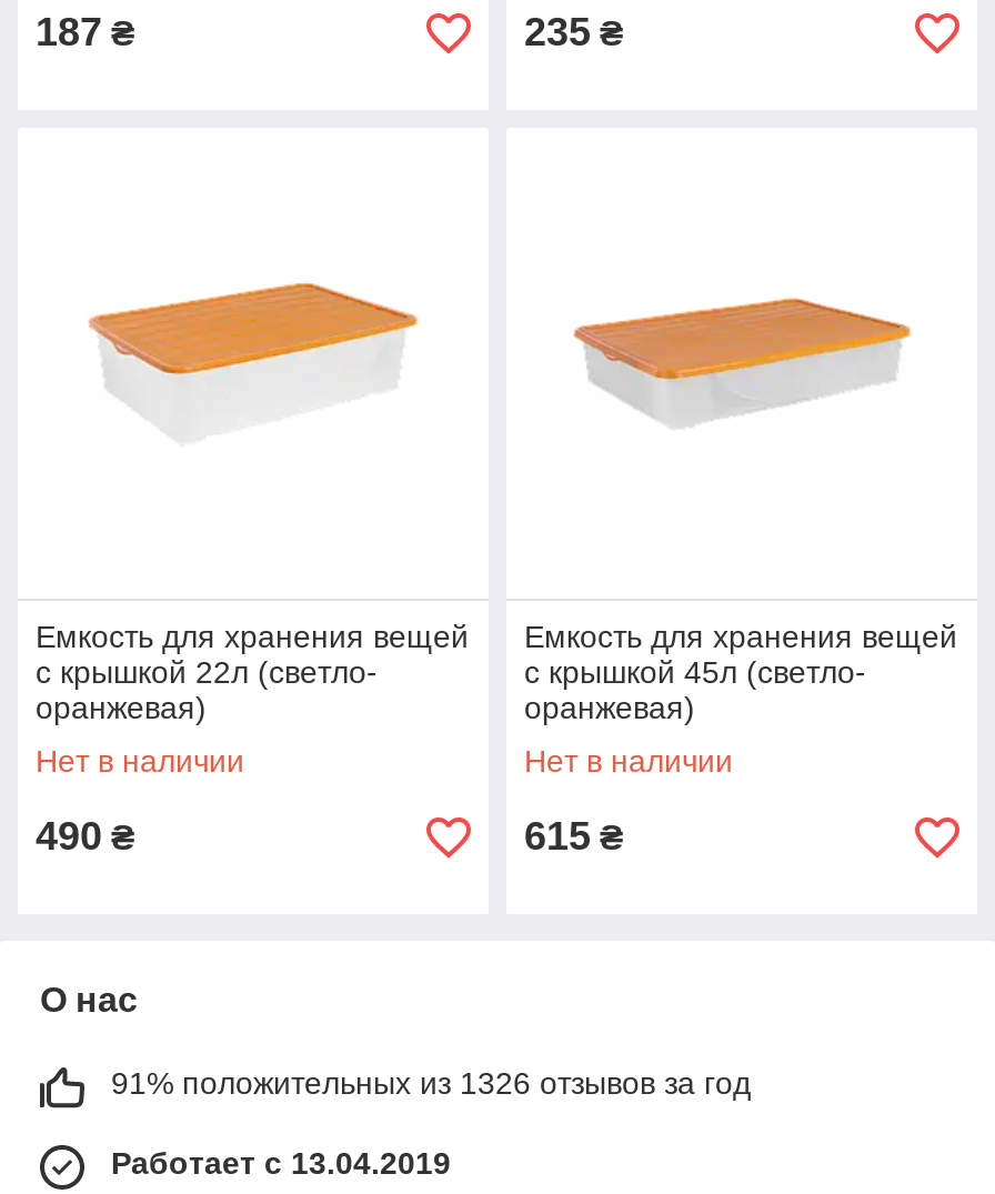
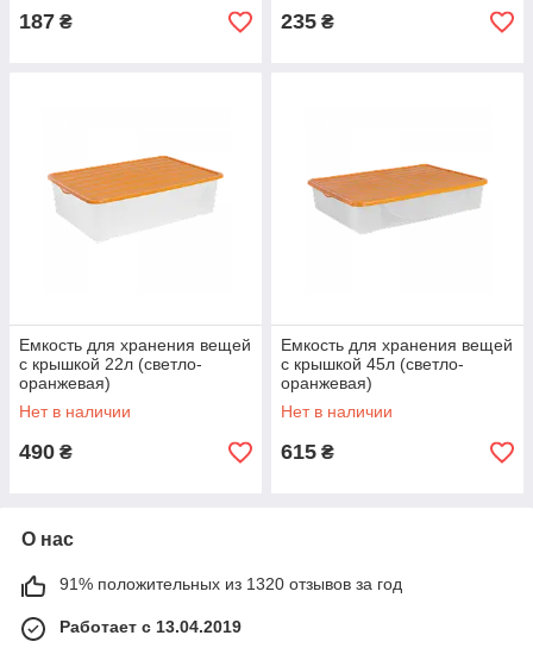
- 91% положительных из 1326 отзывов за год
+ 91% положительных из 1320 отзывов за год
